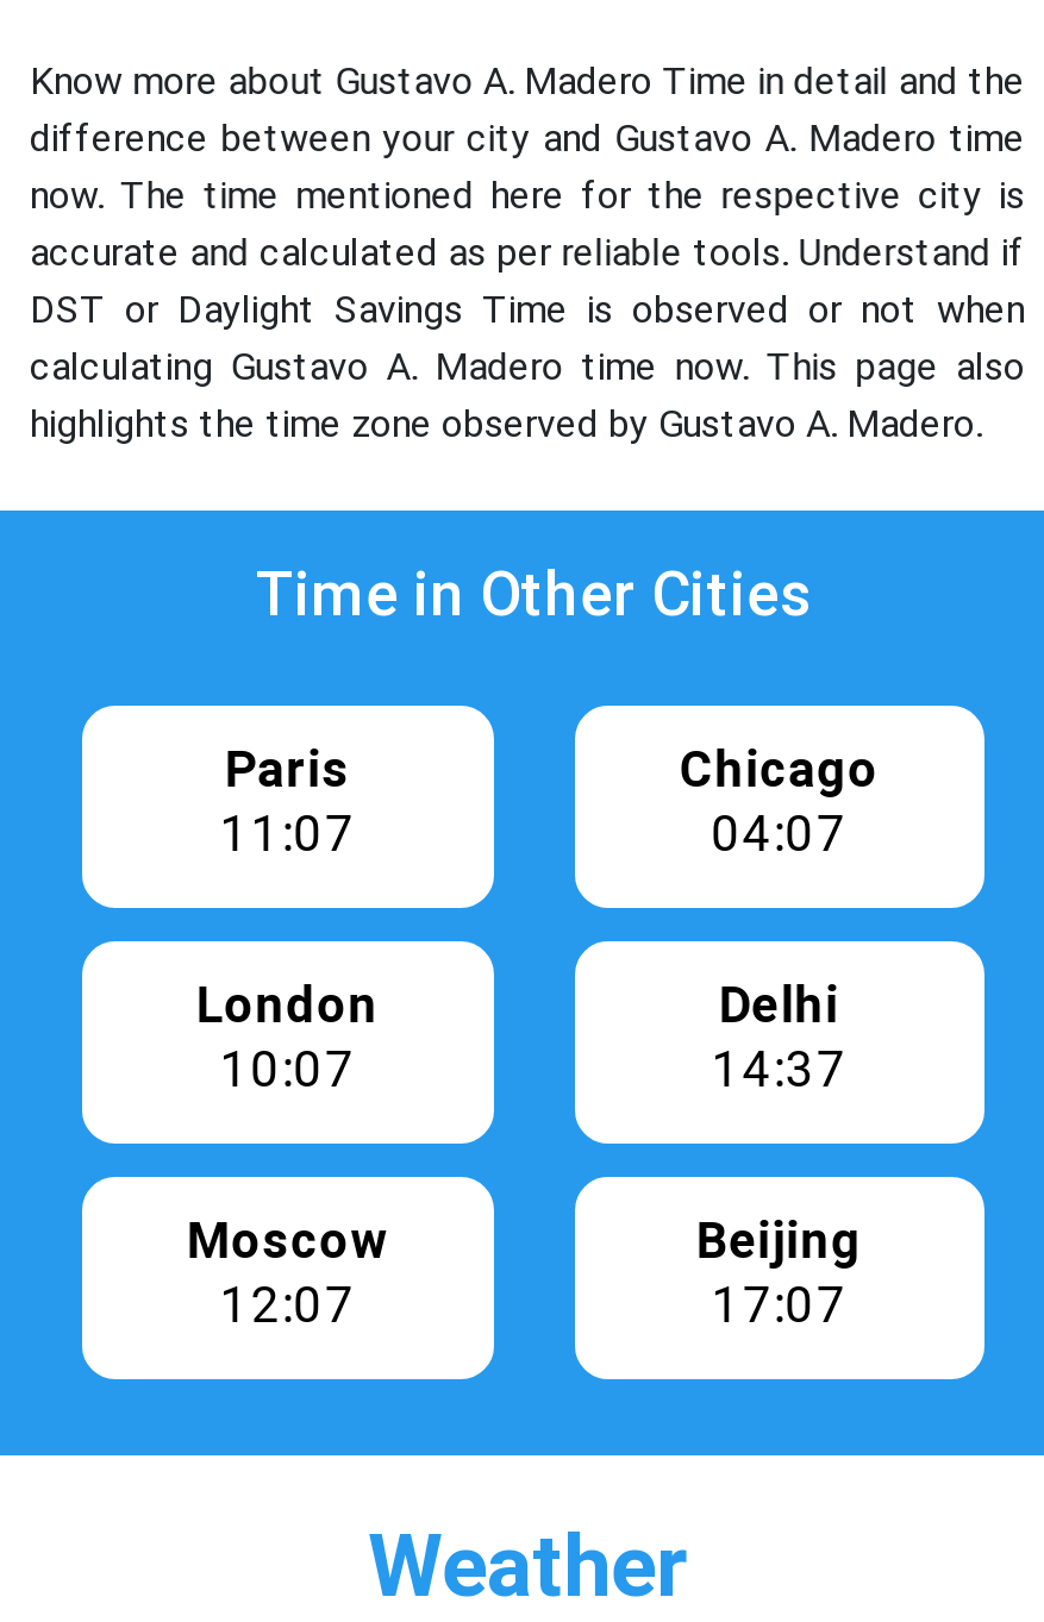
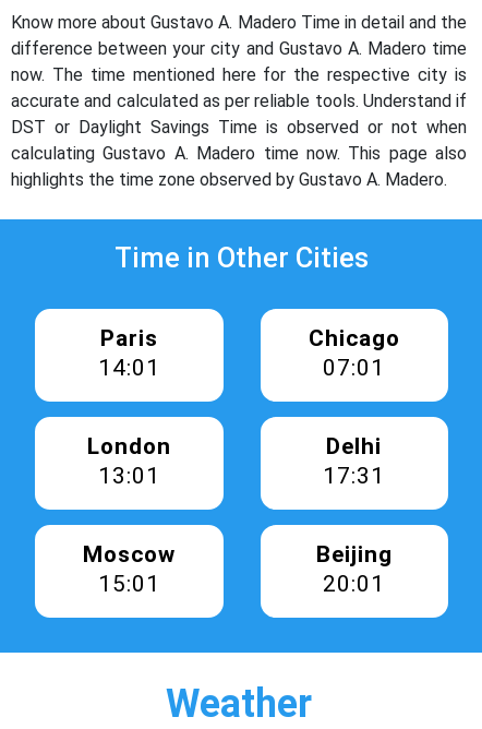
- 11:07
+ 14:01

- 04:07
+ 07:01

- 10:07
+ 13:01

- 14:37
+ 17:31

- 12:07
+ 15:01

- 17:07
+ 20:01
